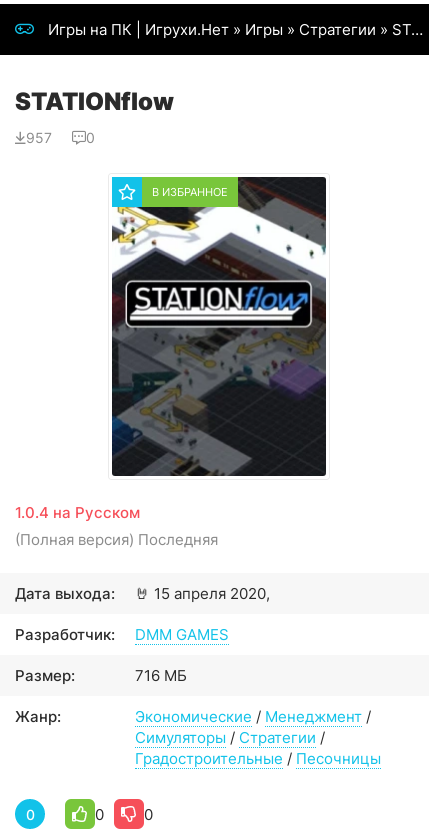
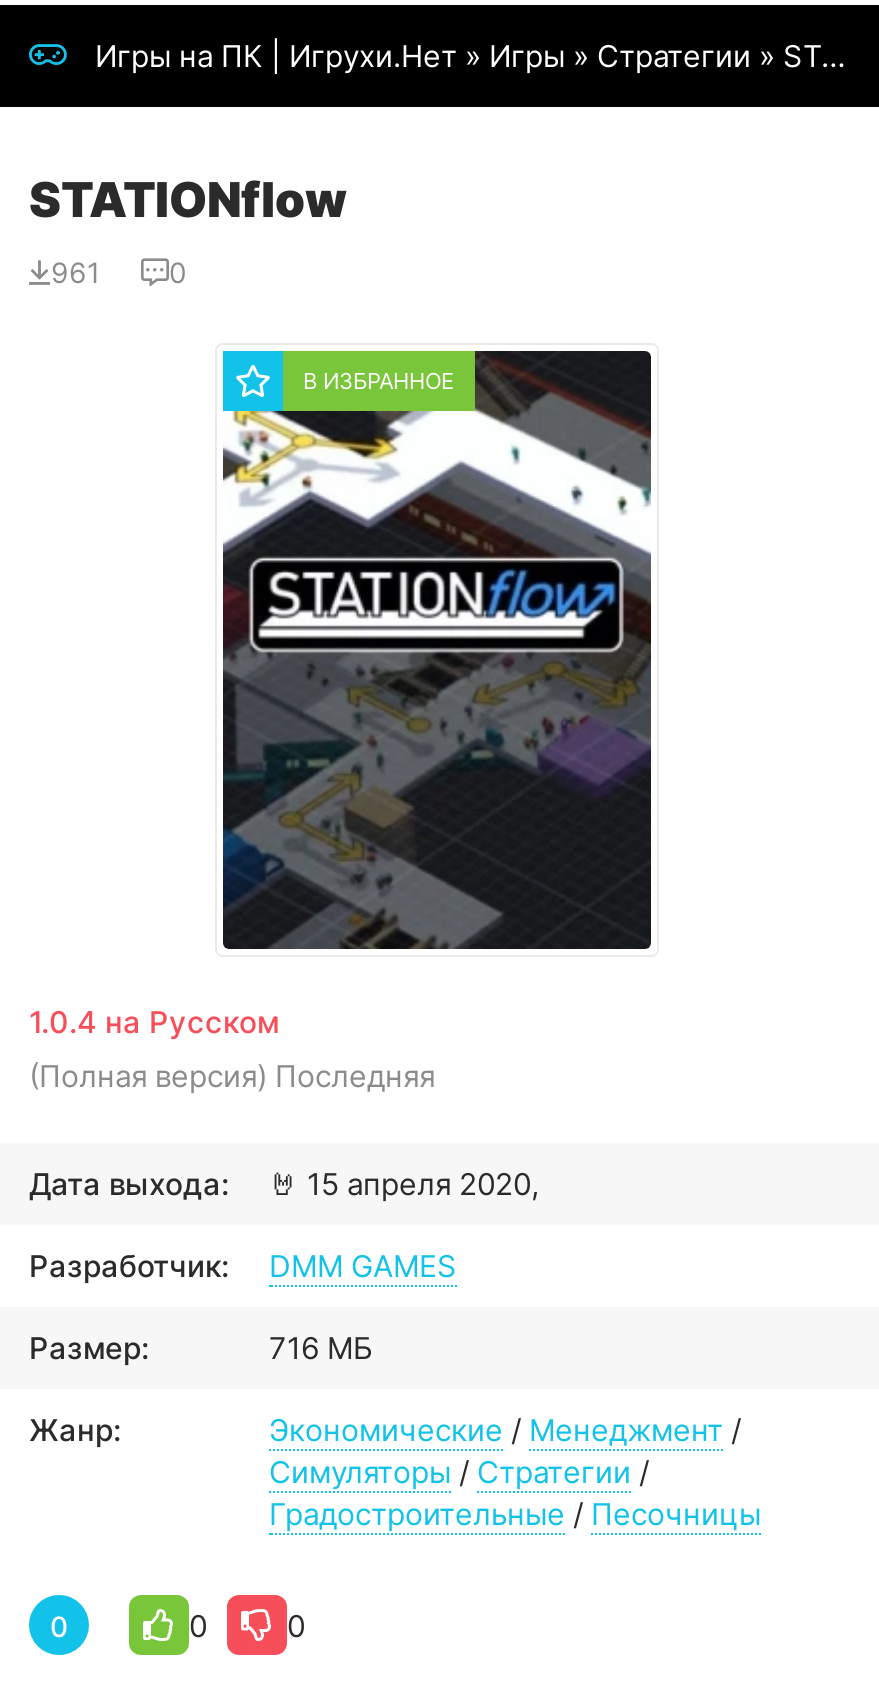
- 957
+ 961
